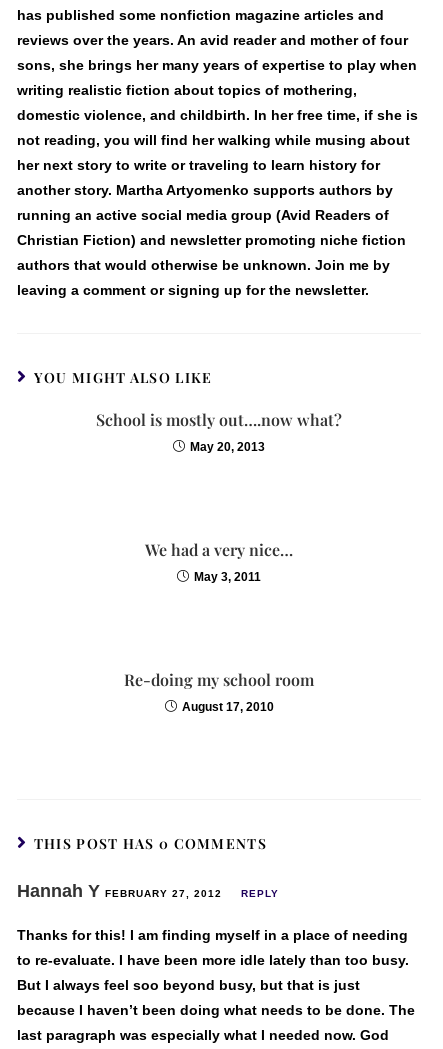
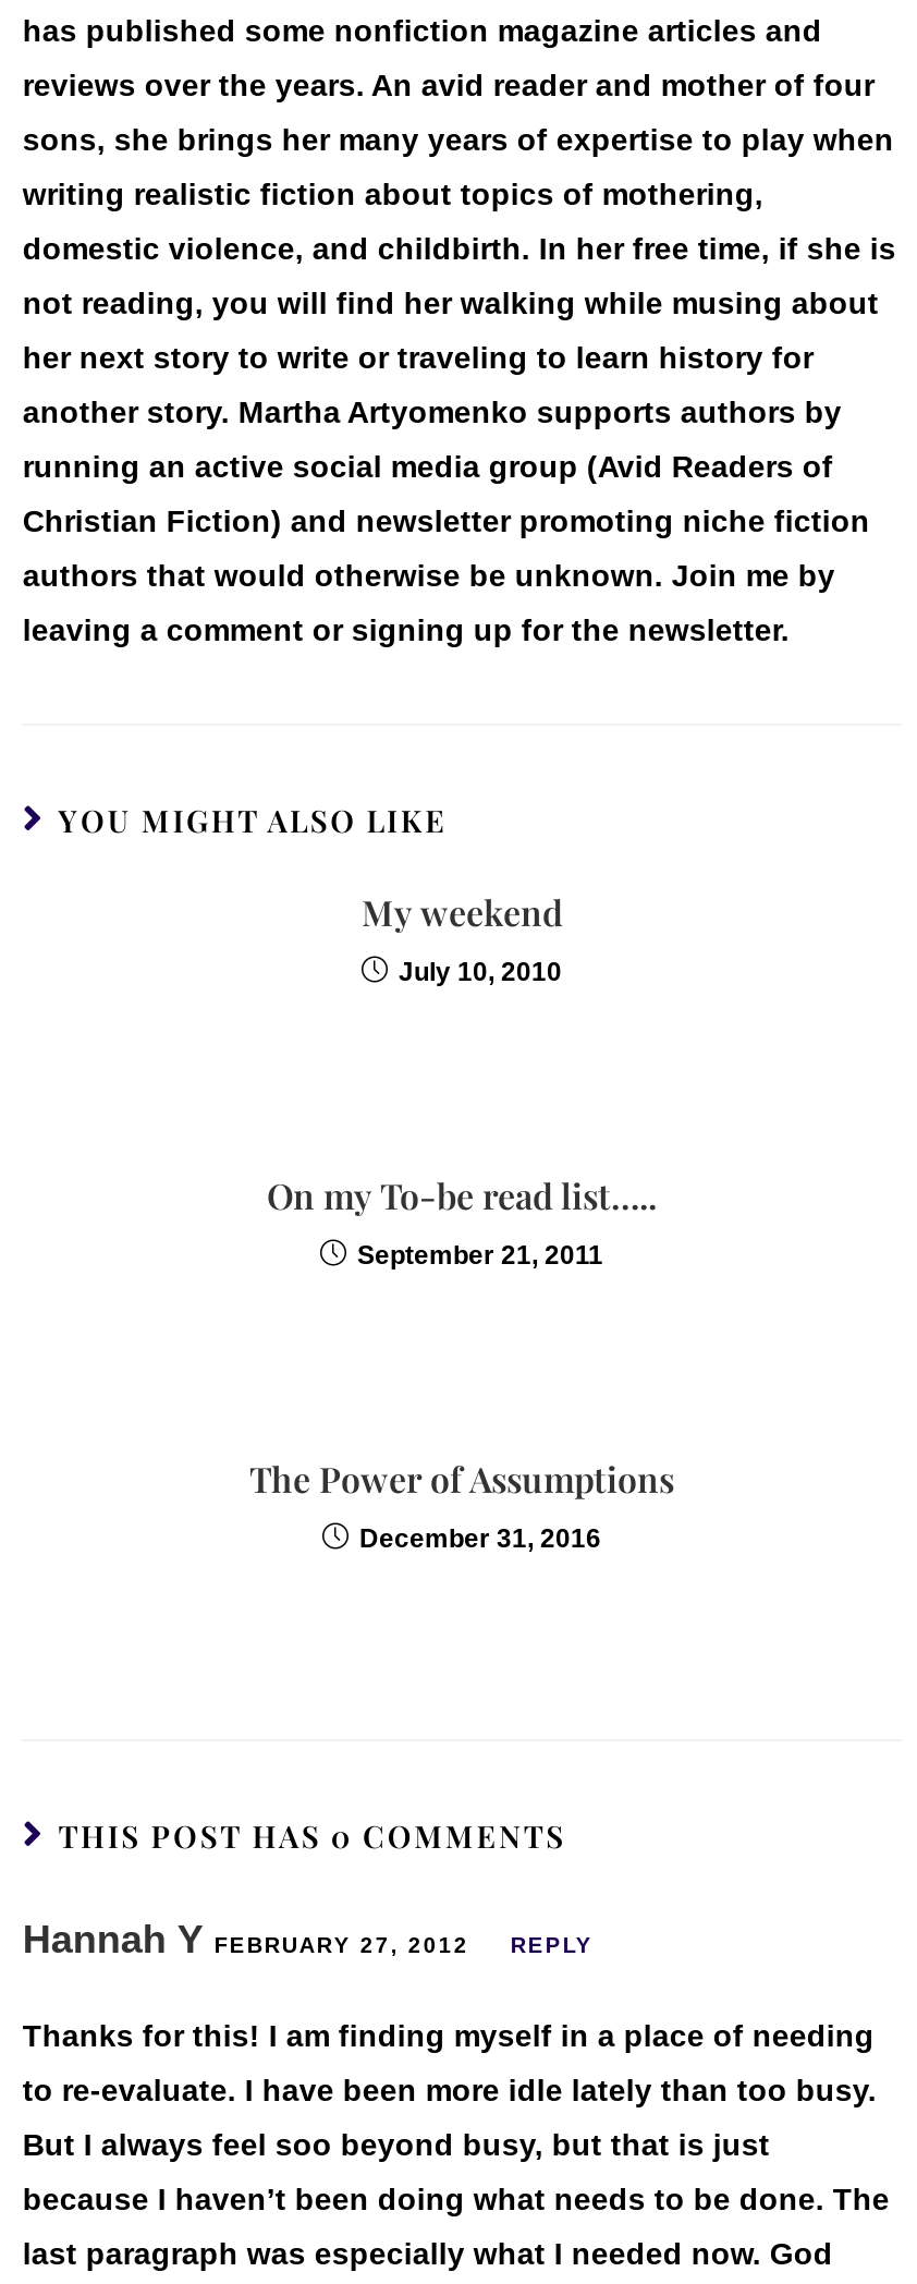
- School is mostly out….now what?
+ My weekend

- May 20, 2013
+ July 10, 2010

- We had a very nice…
+ On my To-be read list…..

- May 3, 2011
+ September 21, 2011

- Re-doing my school room
+ The Power of Assumptions

- August 17, 2010
+ December 31, 2016
